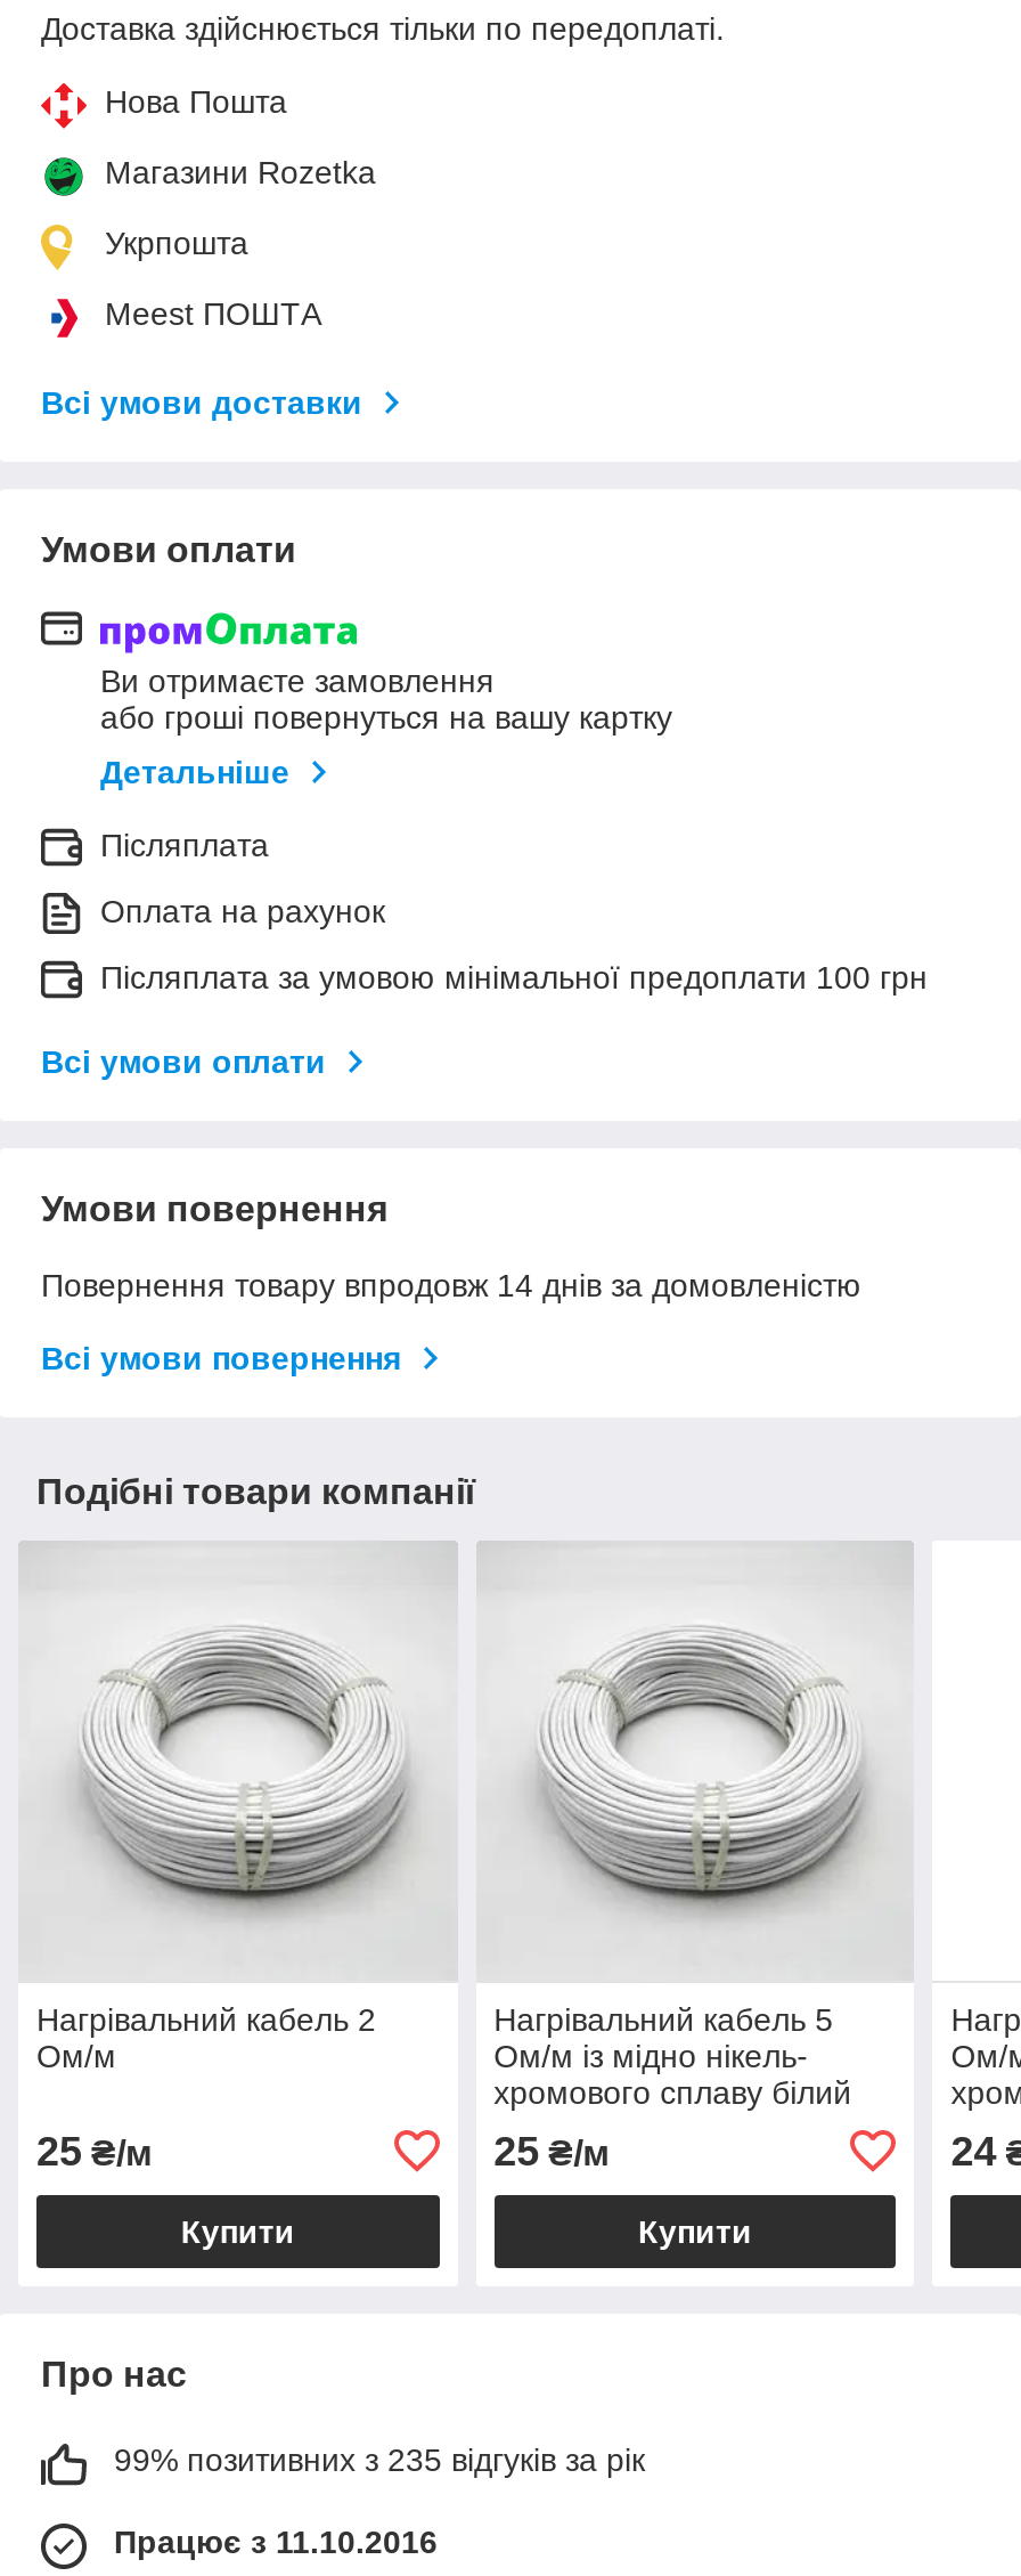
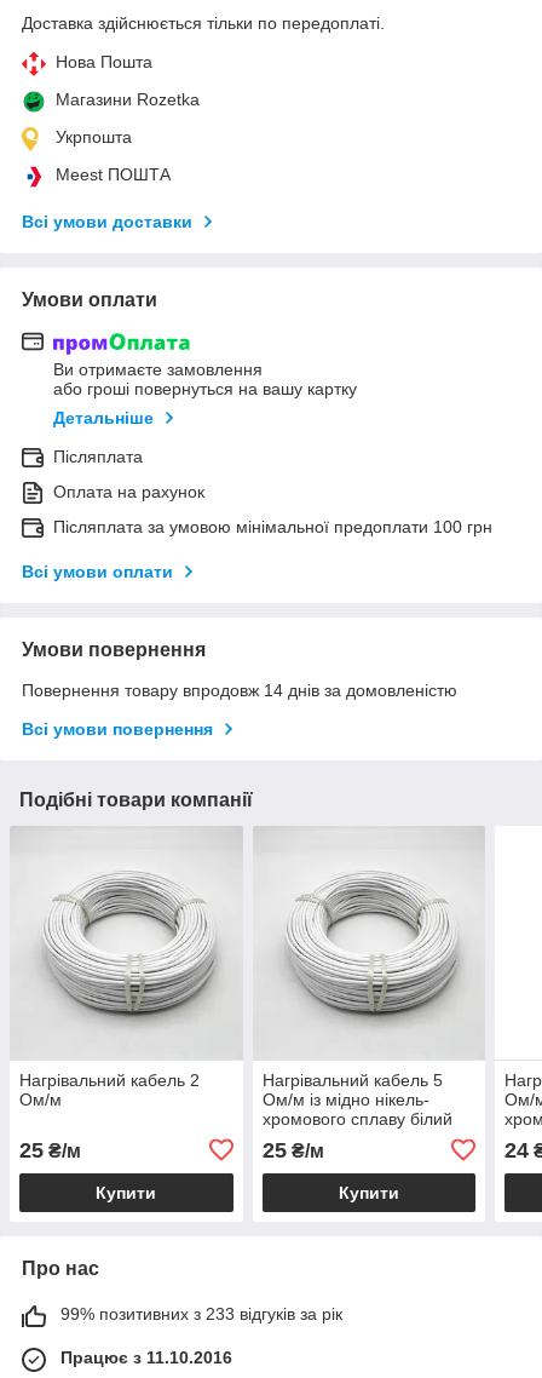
- 99% позитивних з 235 відгуків за рік
+ 99% позитивних з 233 відгуків за рік
